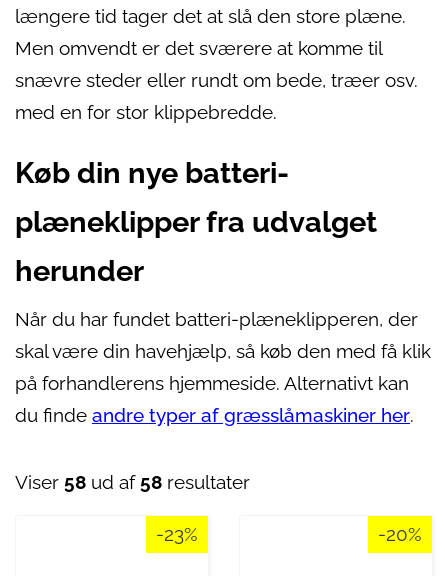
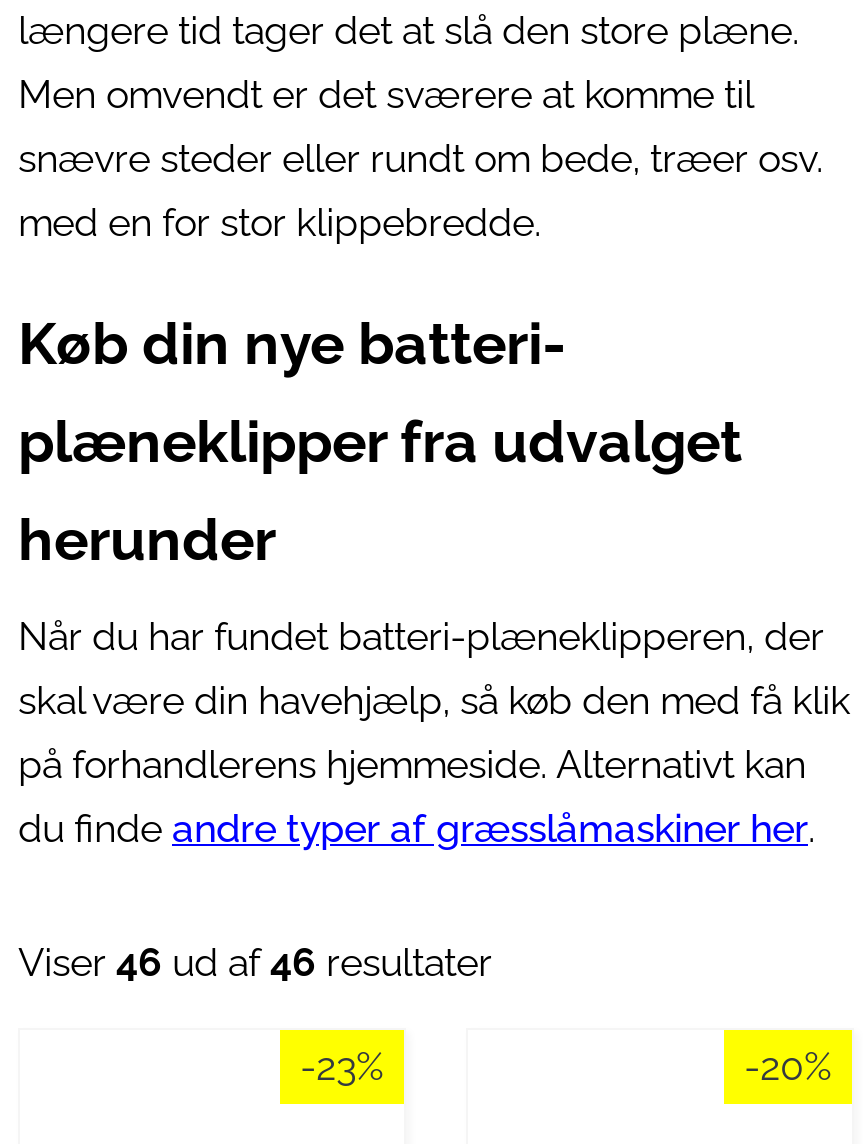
- Viser 58 ud af 58 resultater
+ Viser 46 ud af 46 resultater
